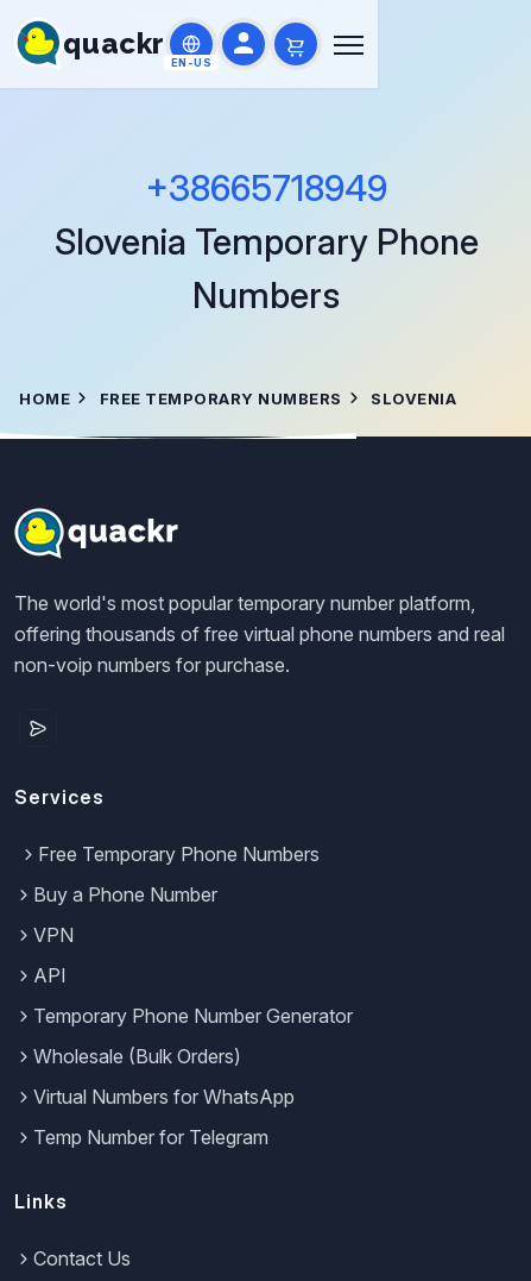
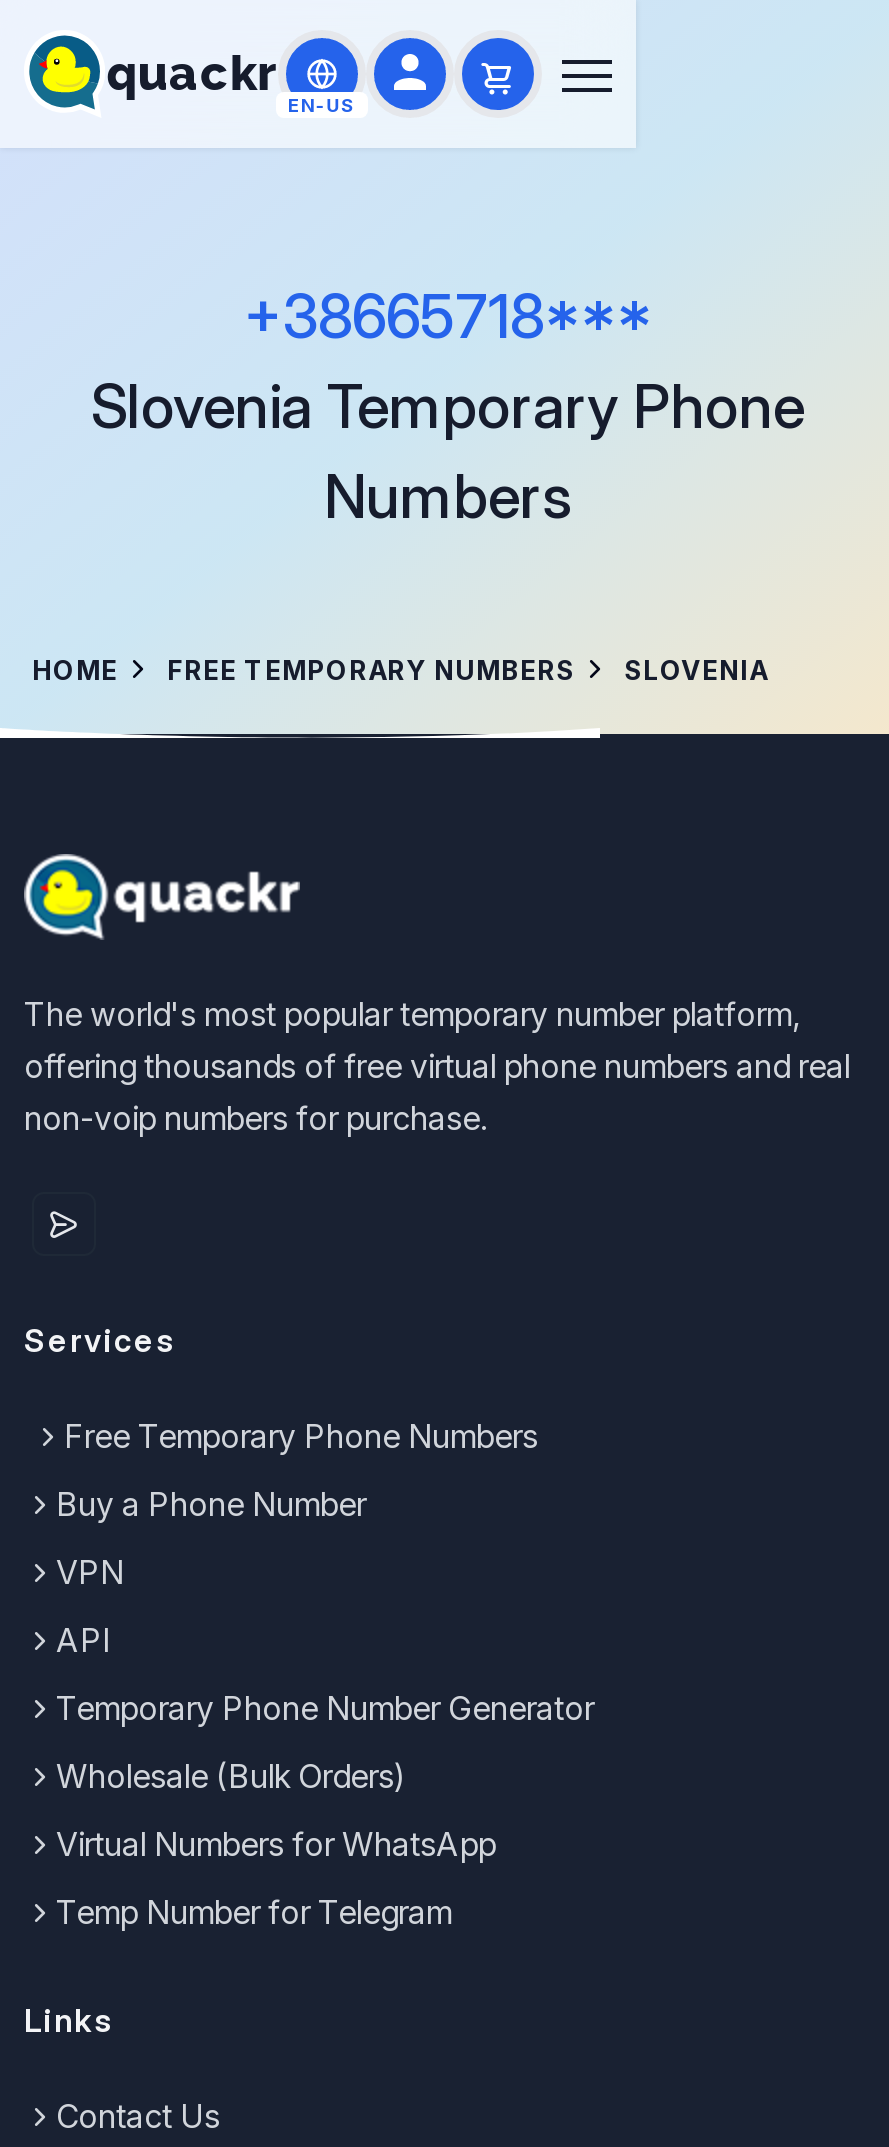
- +38665718949
+ +38665718***
